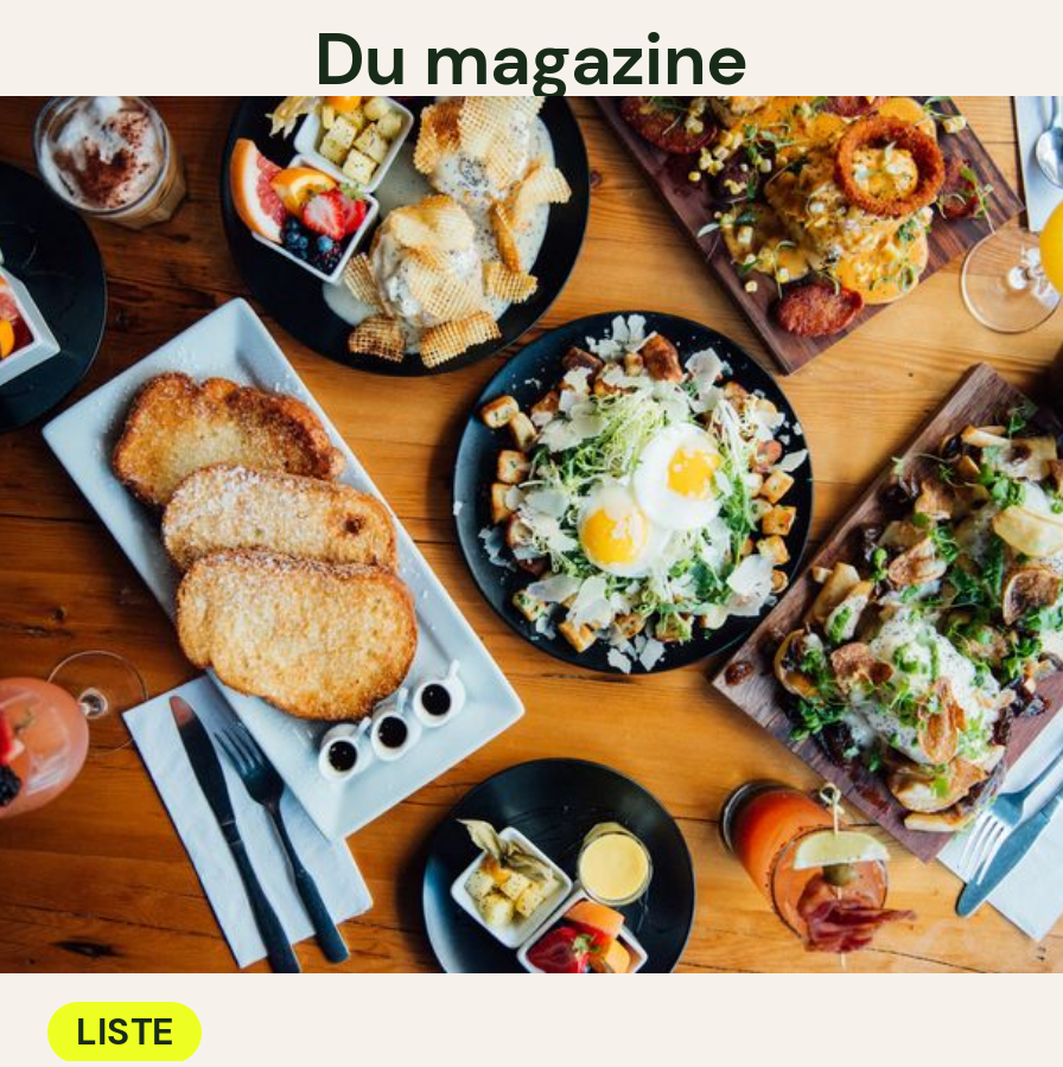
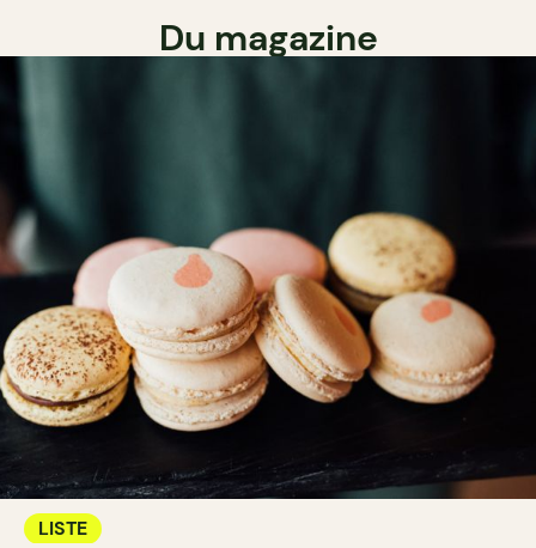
- [image]
+ [image]
